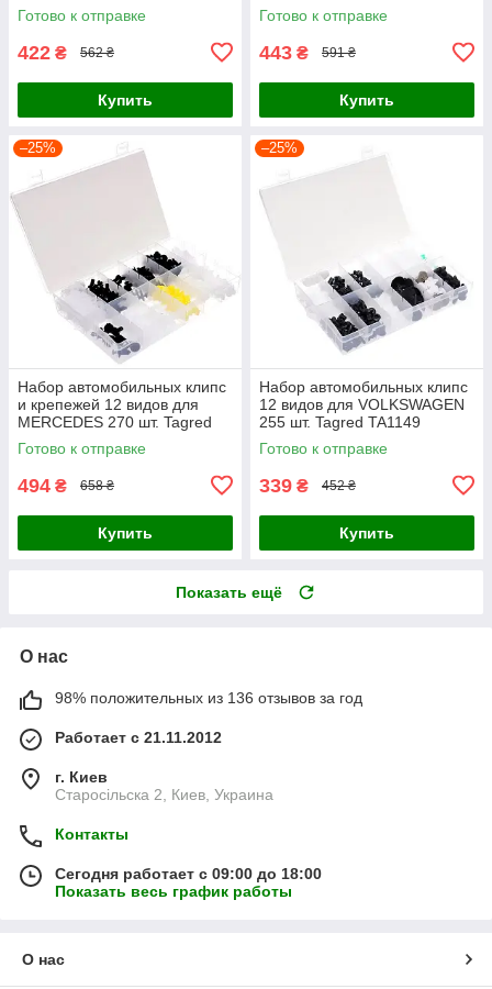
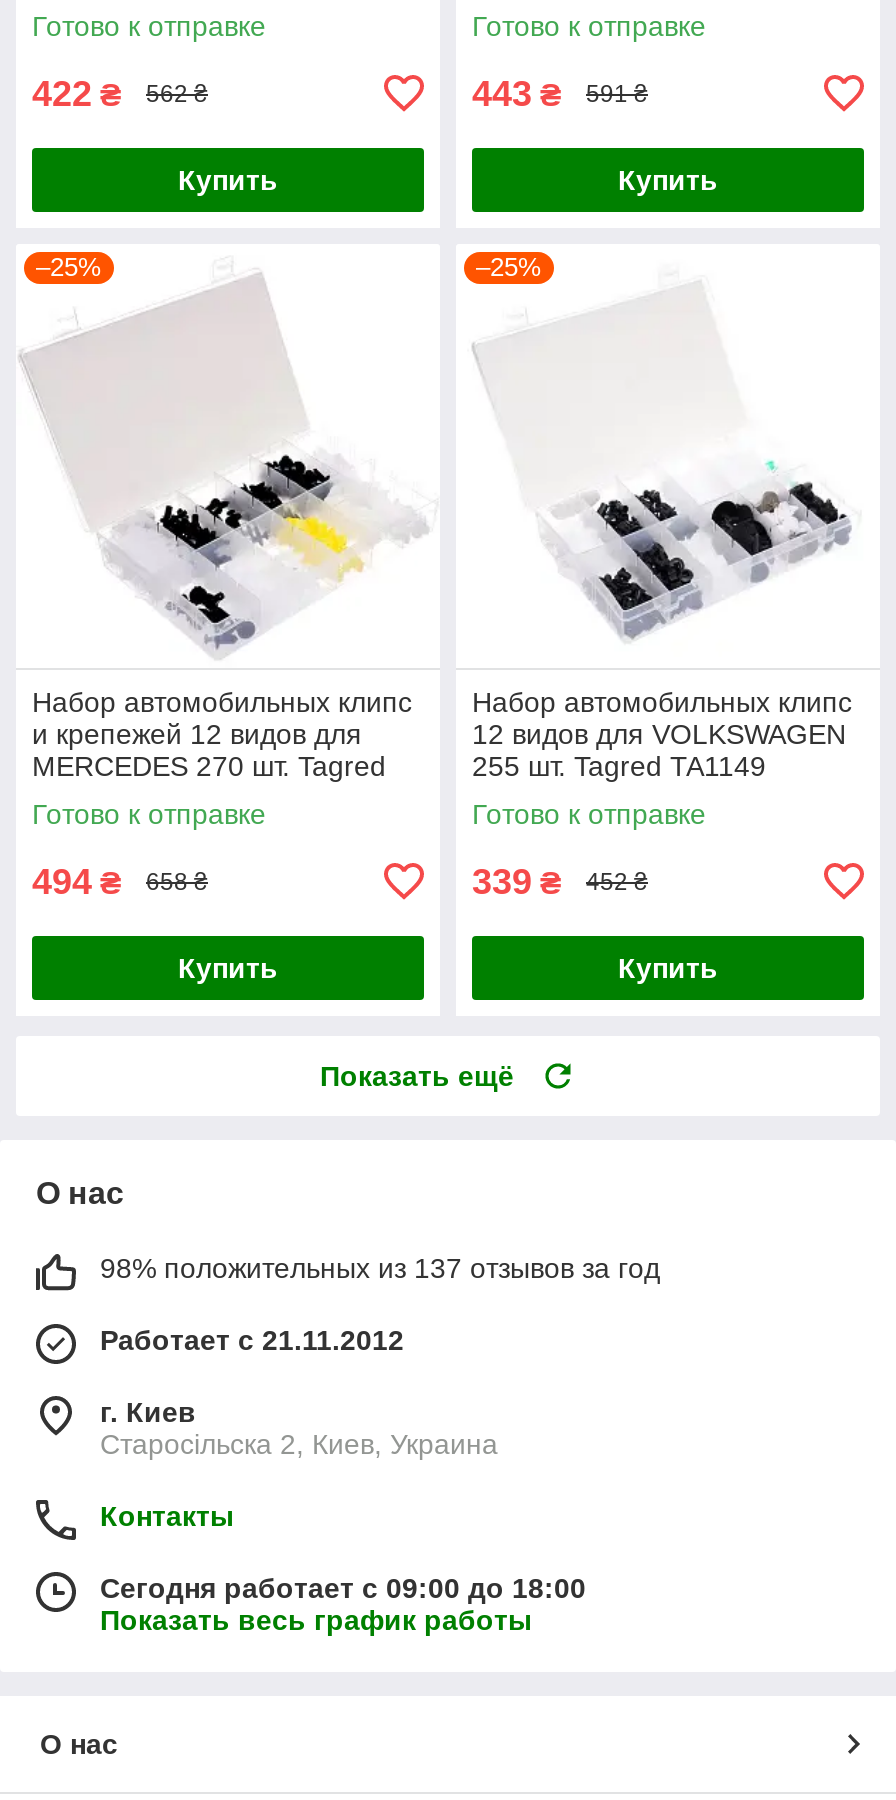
- 98% положительных из 136 отзывов за год
+ 98% положительных из 137 отзывов за год
